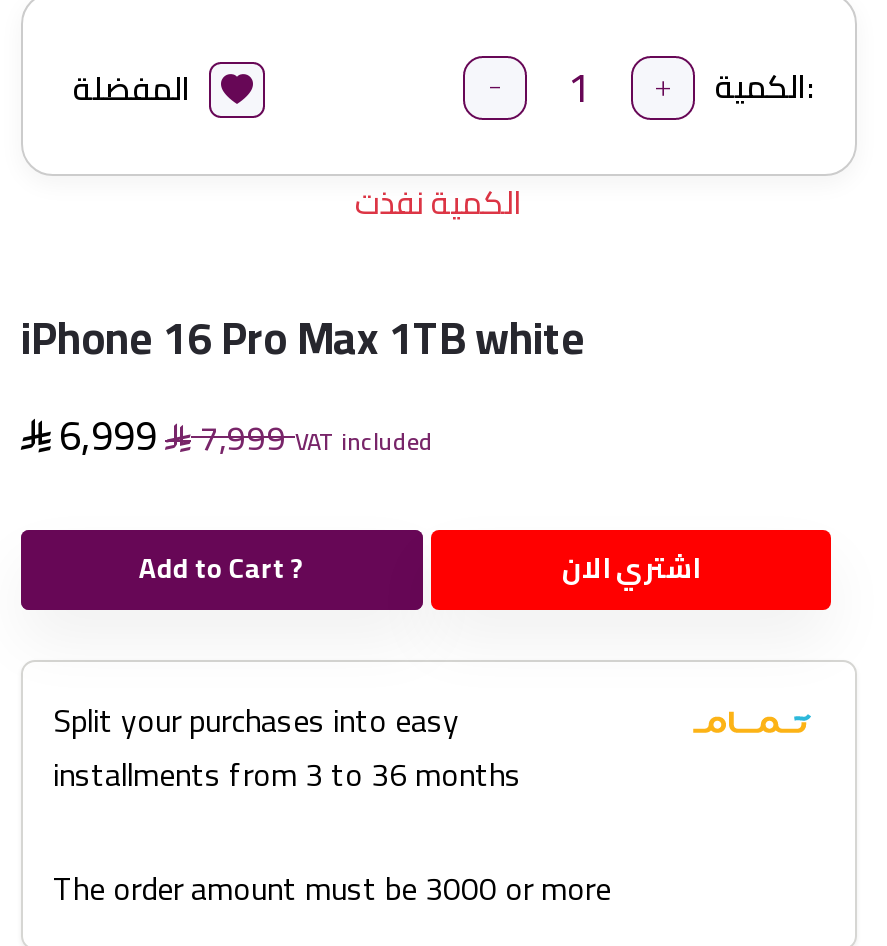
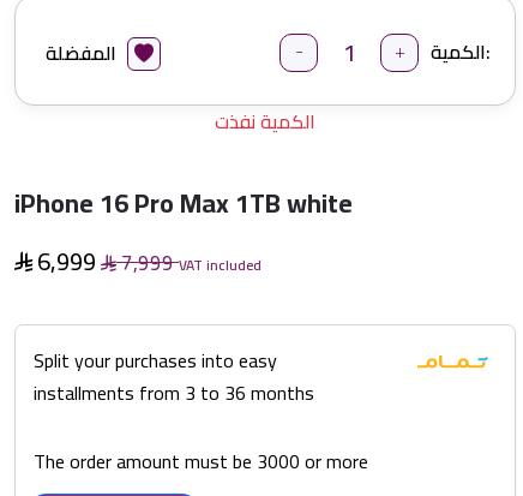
- Add to Cart ?
- اشتري الان
